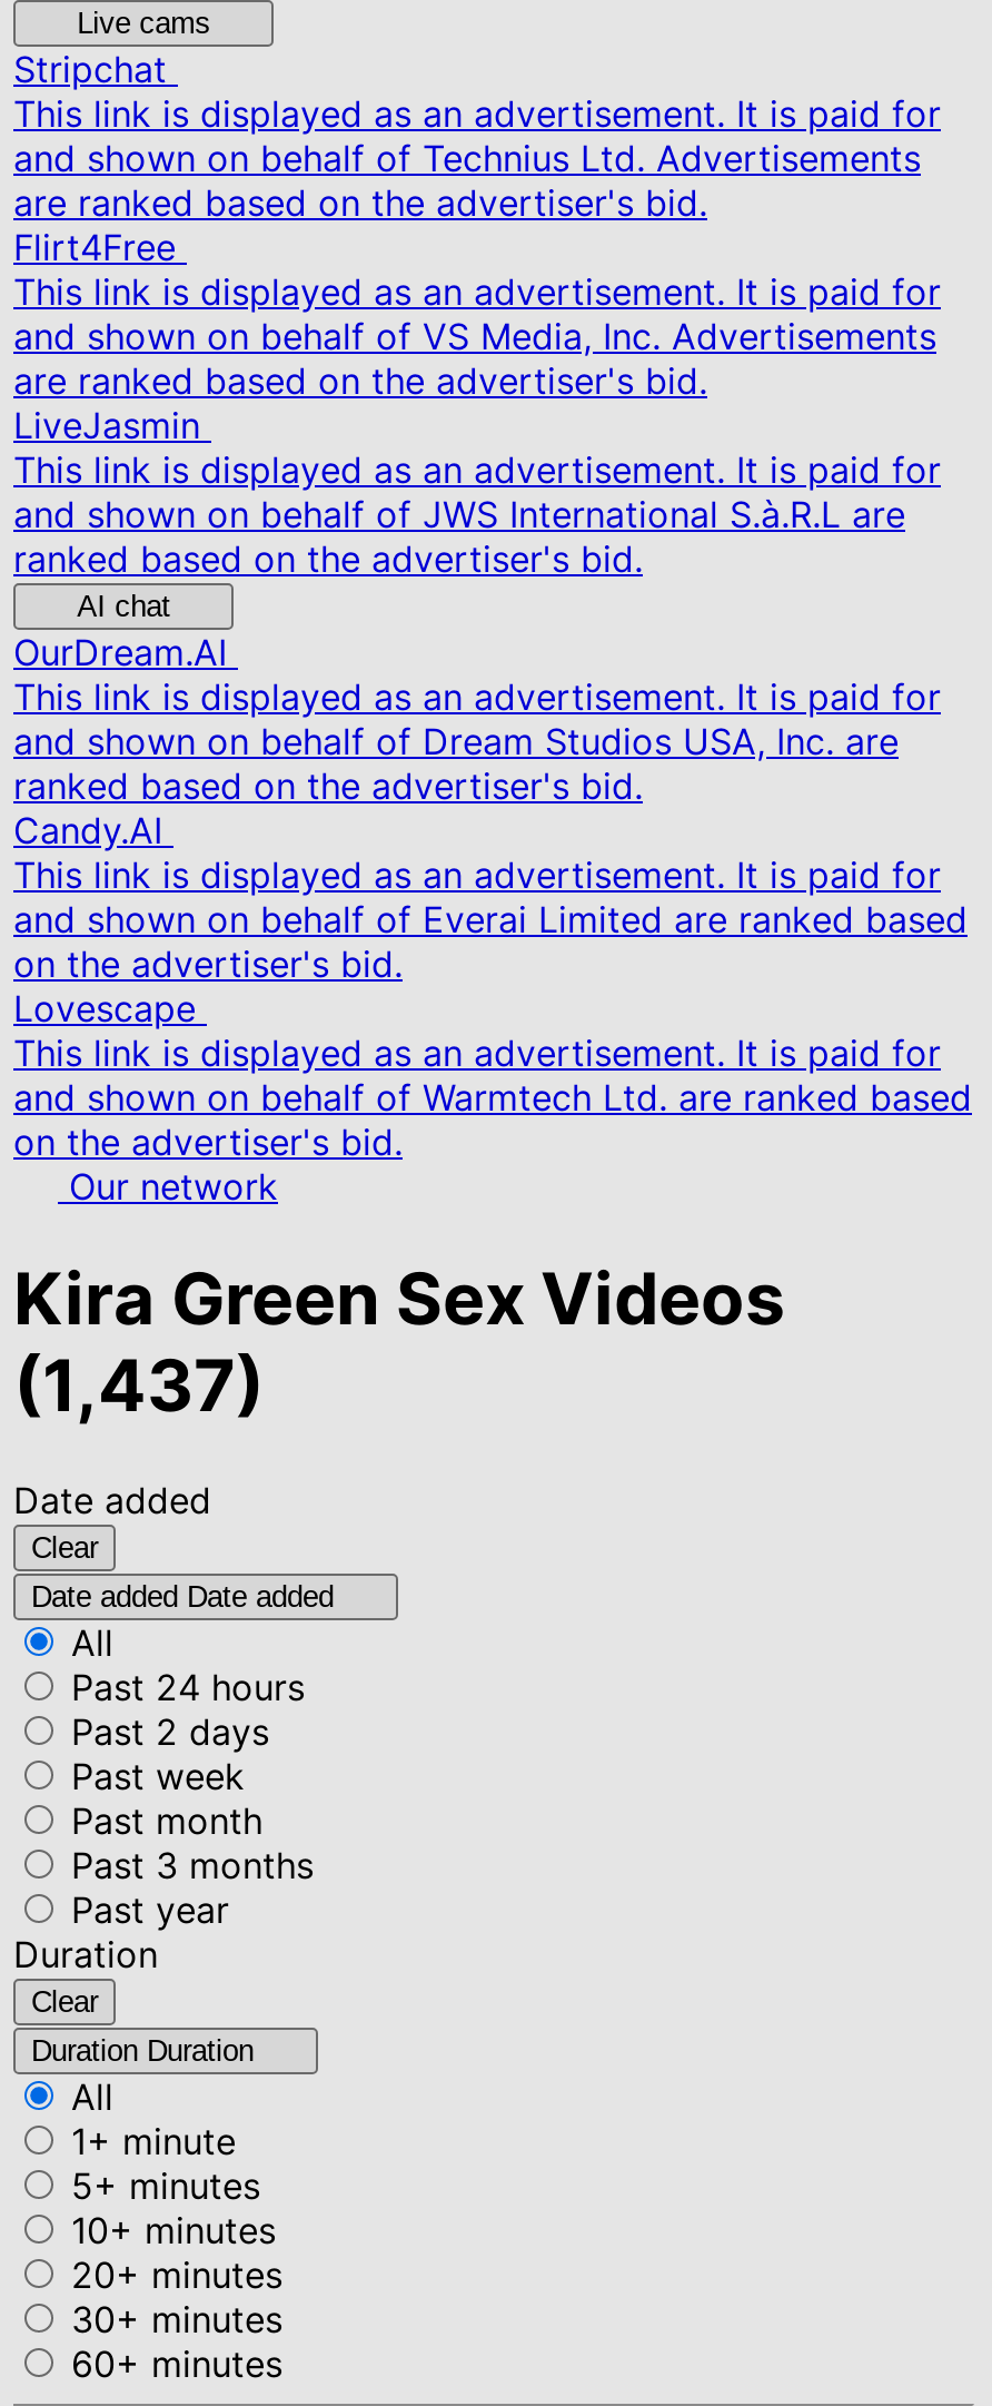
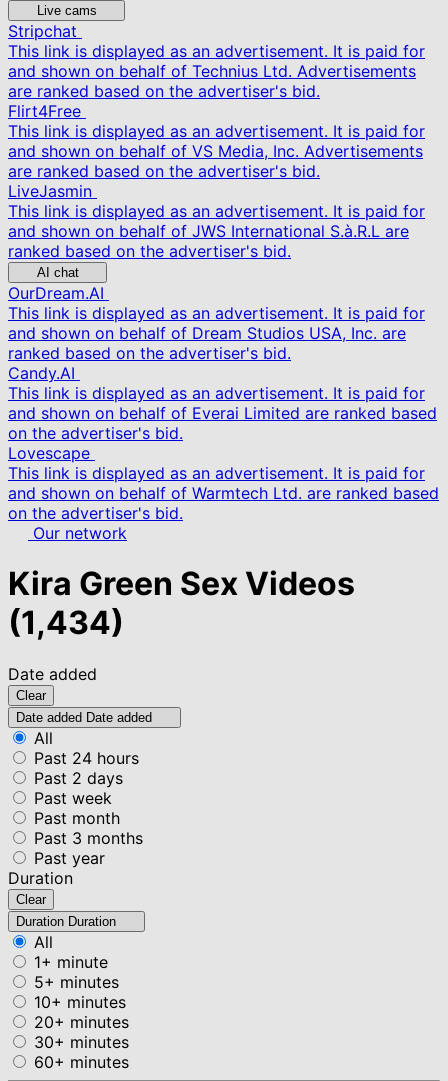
- (1,437)
+ (1,434)
